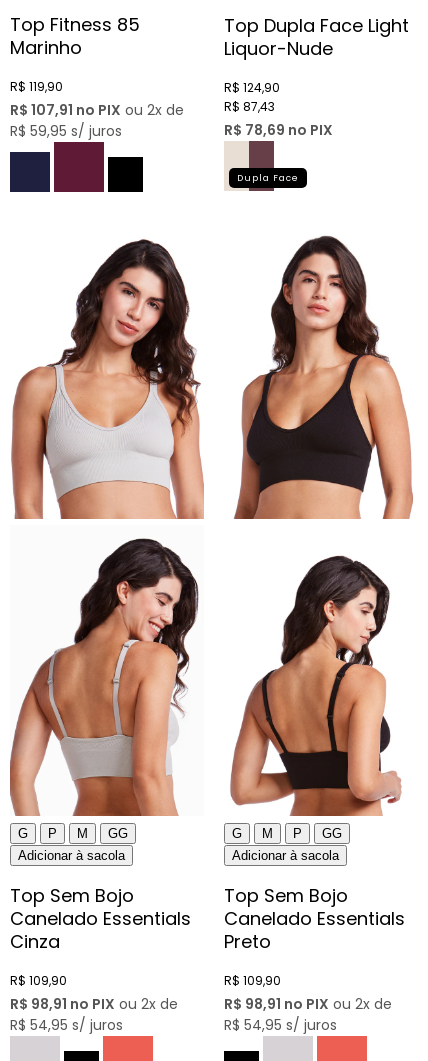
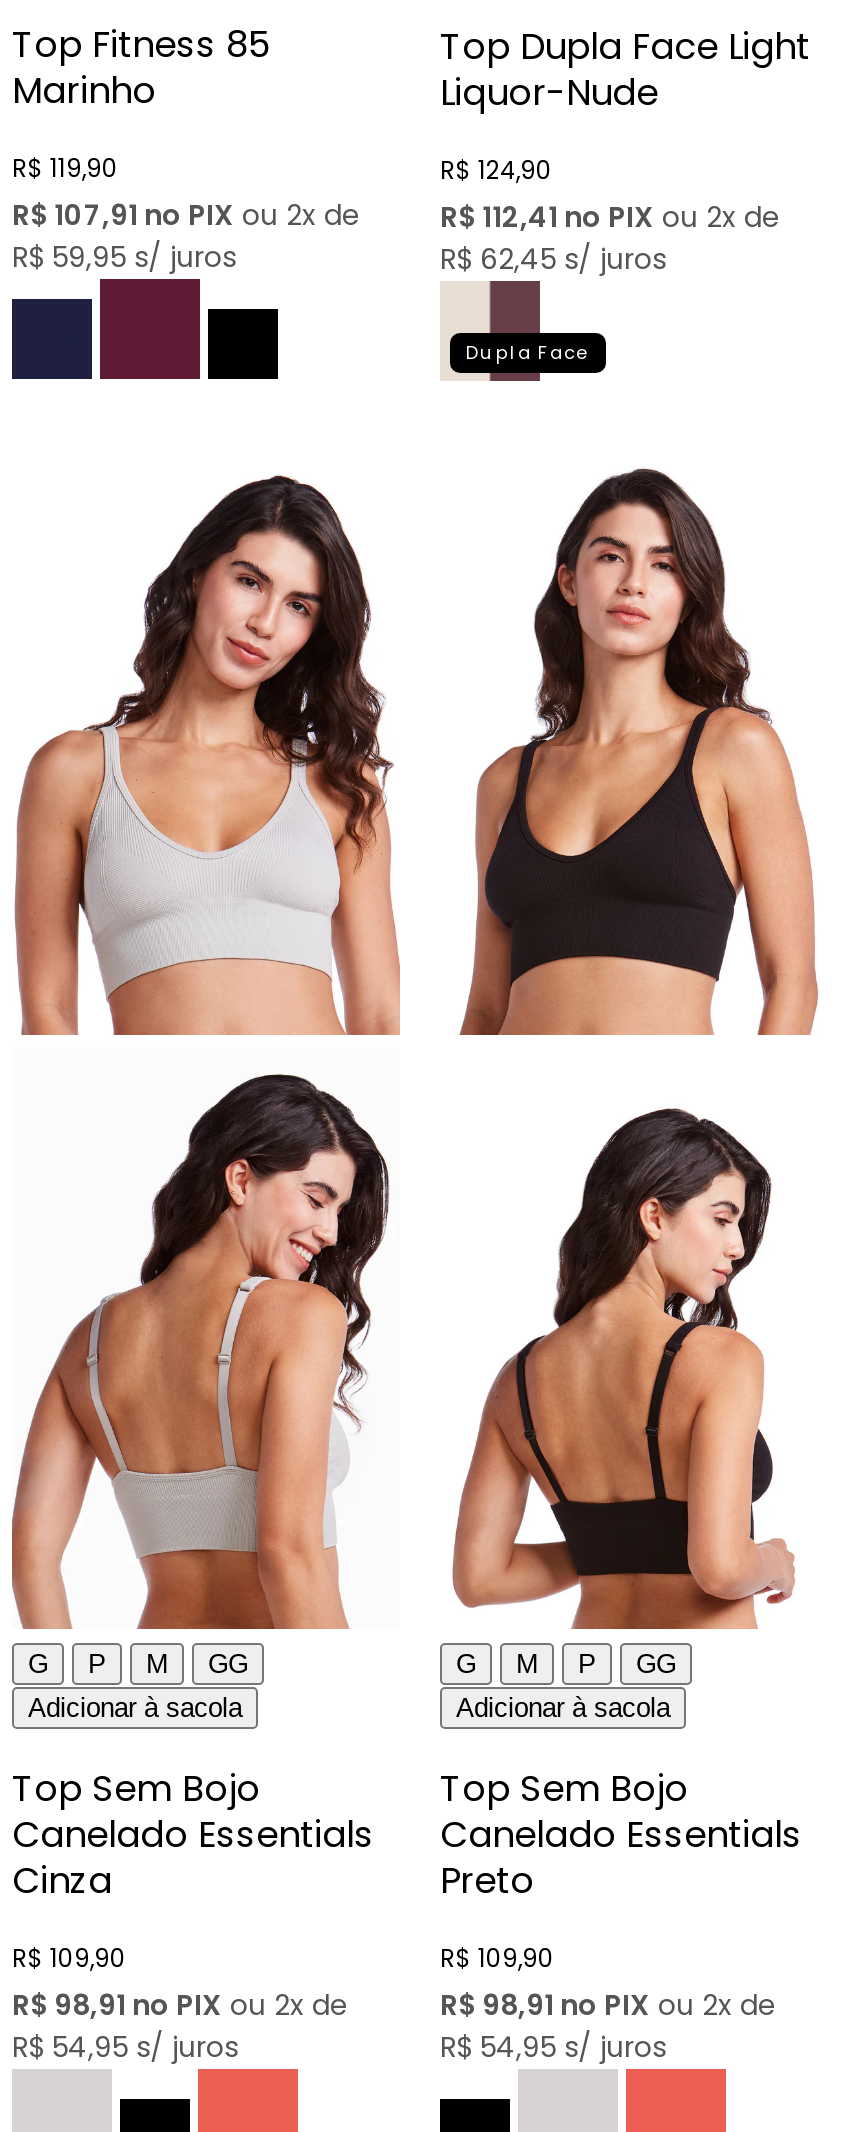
- R$ 87,43
- R$ 78,69 no PIX
+ R$ 112,41 no PIX ou 2x de
+ R$ 62,45 s/ juros
